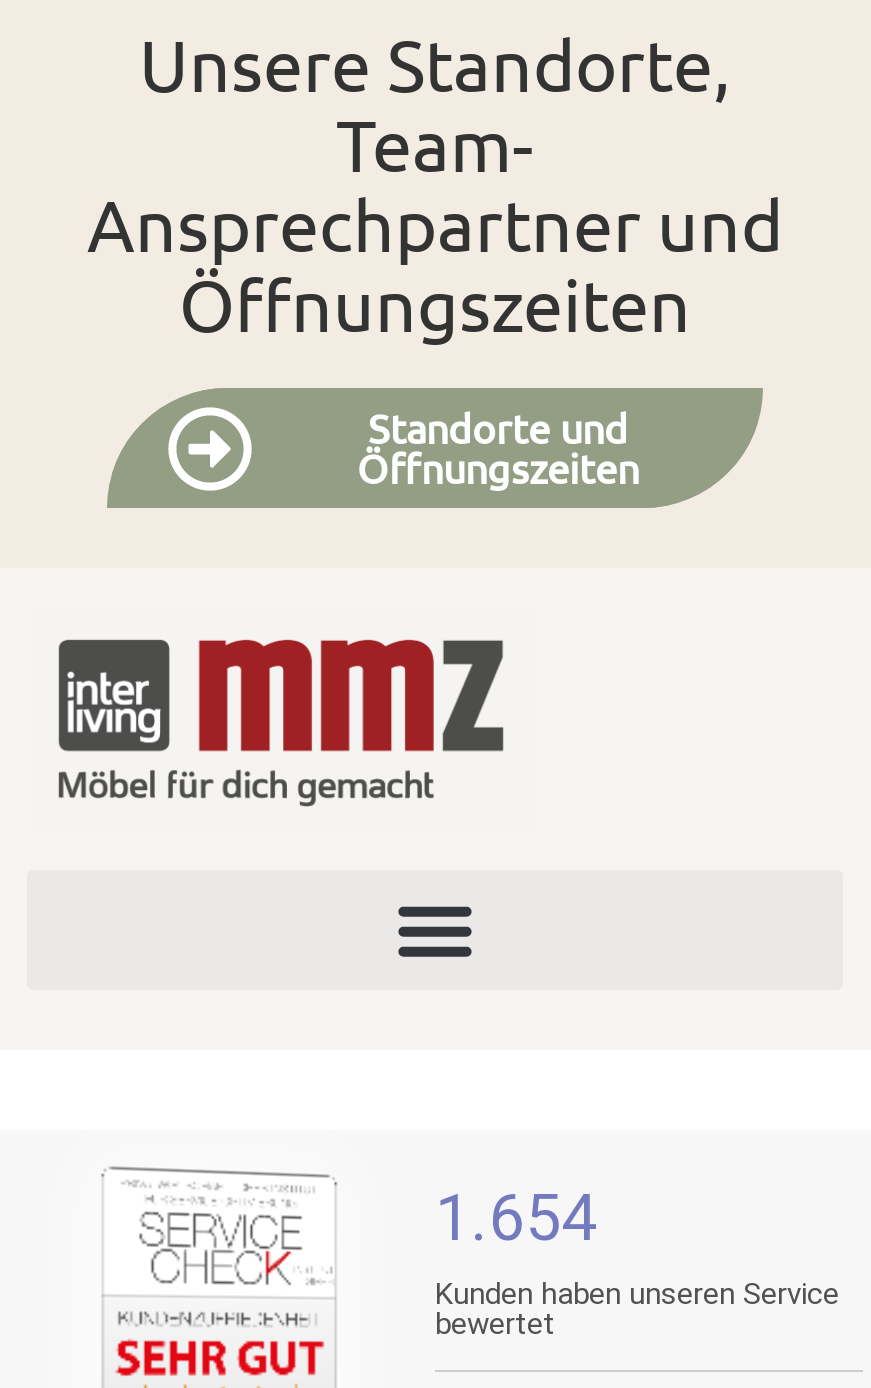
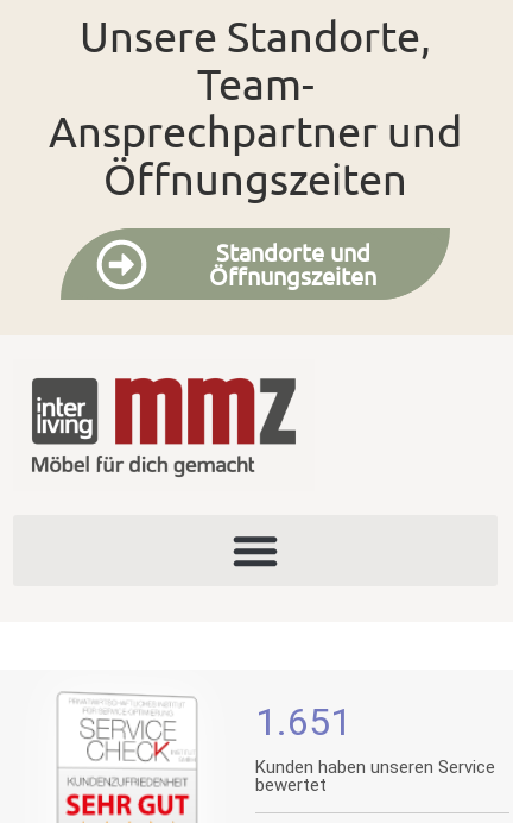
- 1.654
+ 1.651
